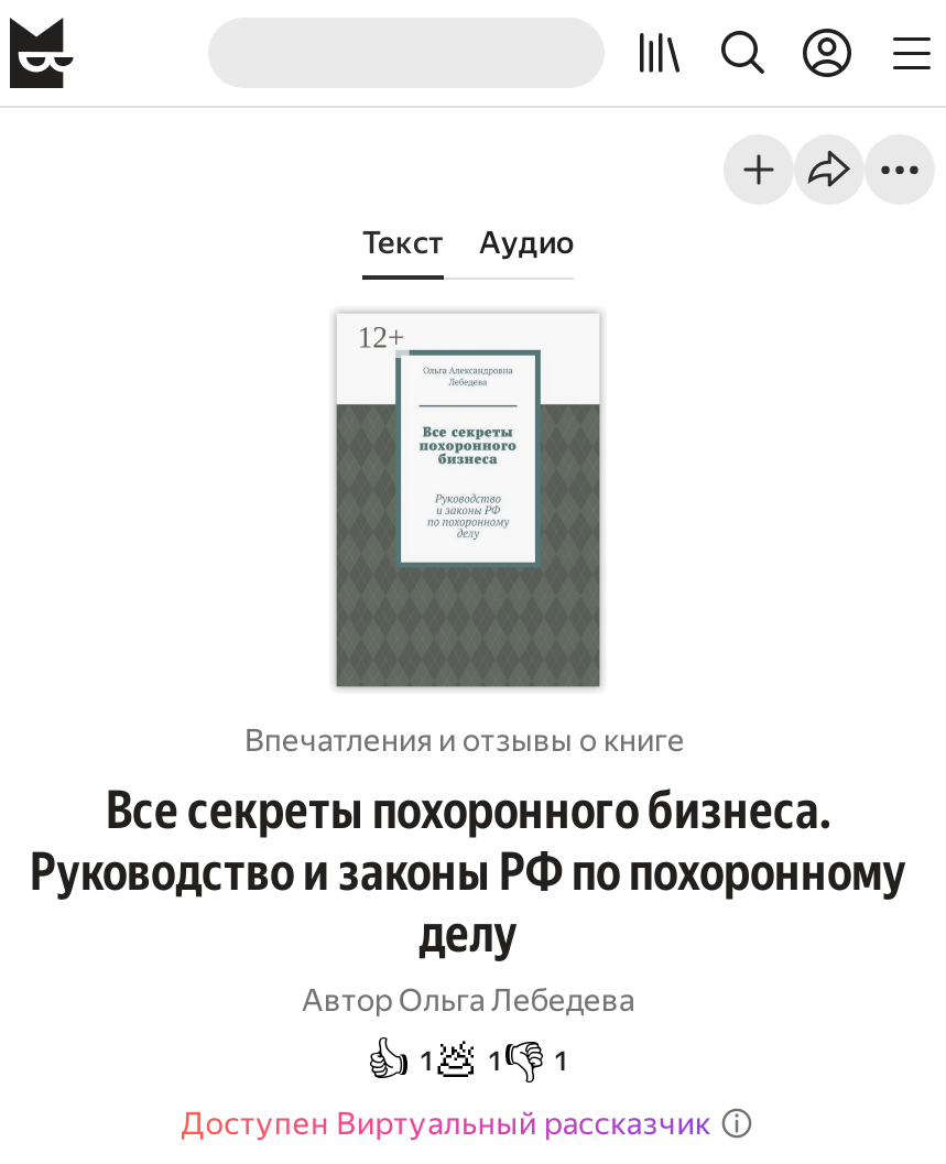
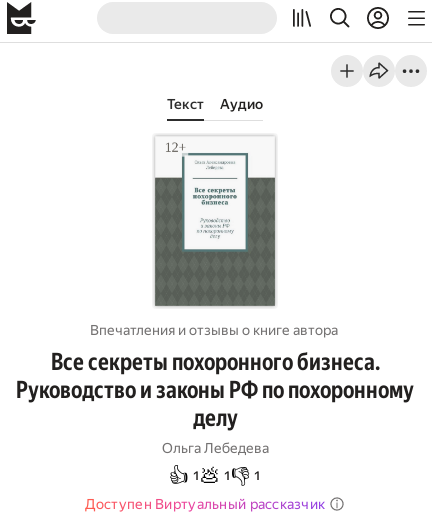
- Впечатления и отзывы о книге
+ Впечатления и отзывы о книге автора

- Автор Ольга Лебедева
+ Ольга Лебедева
